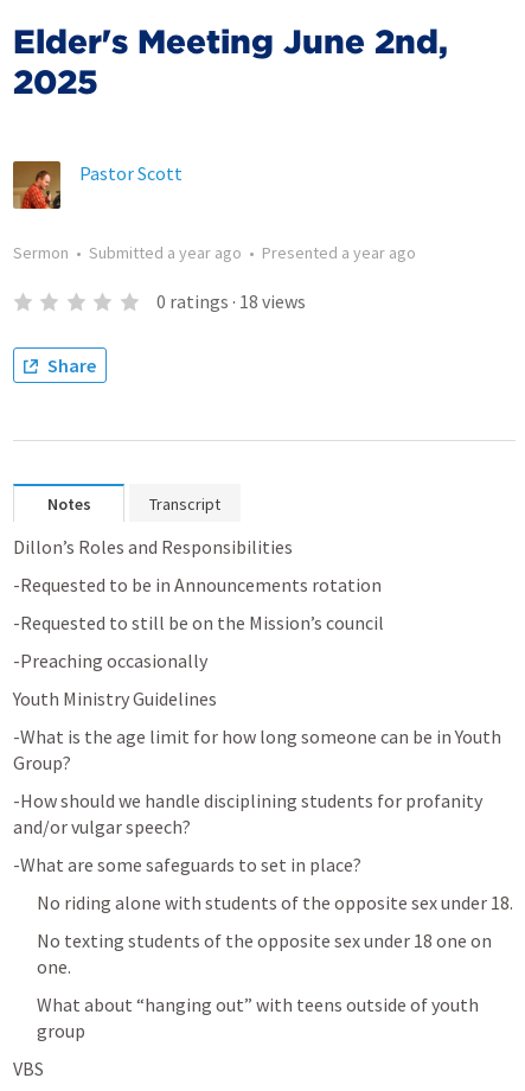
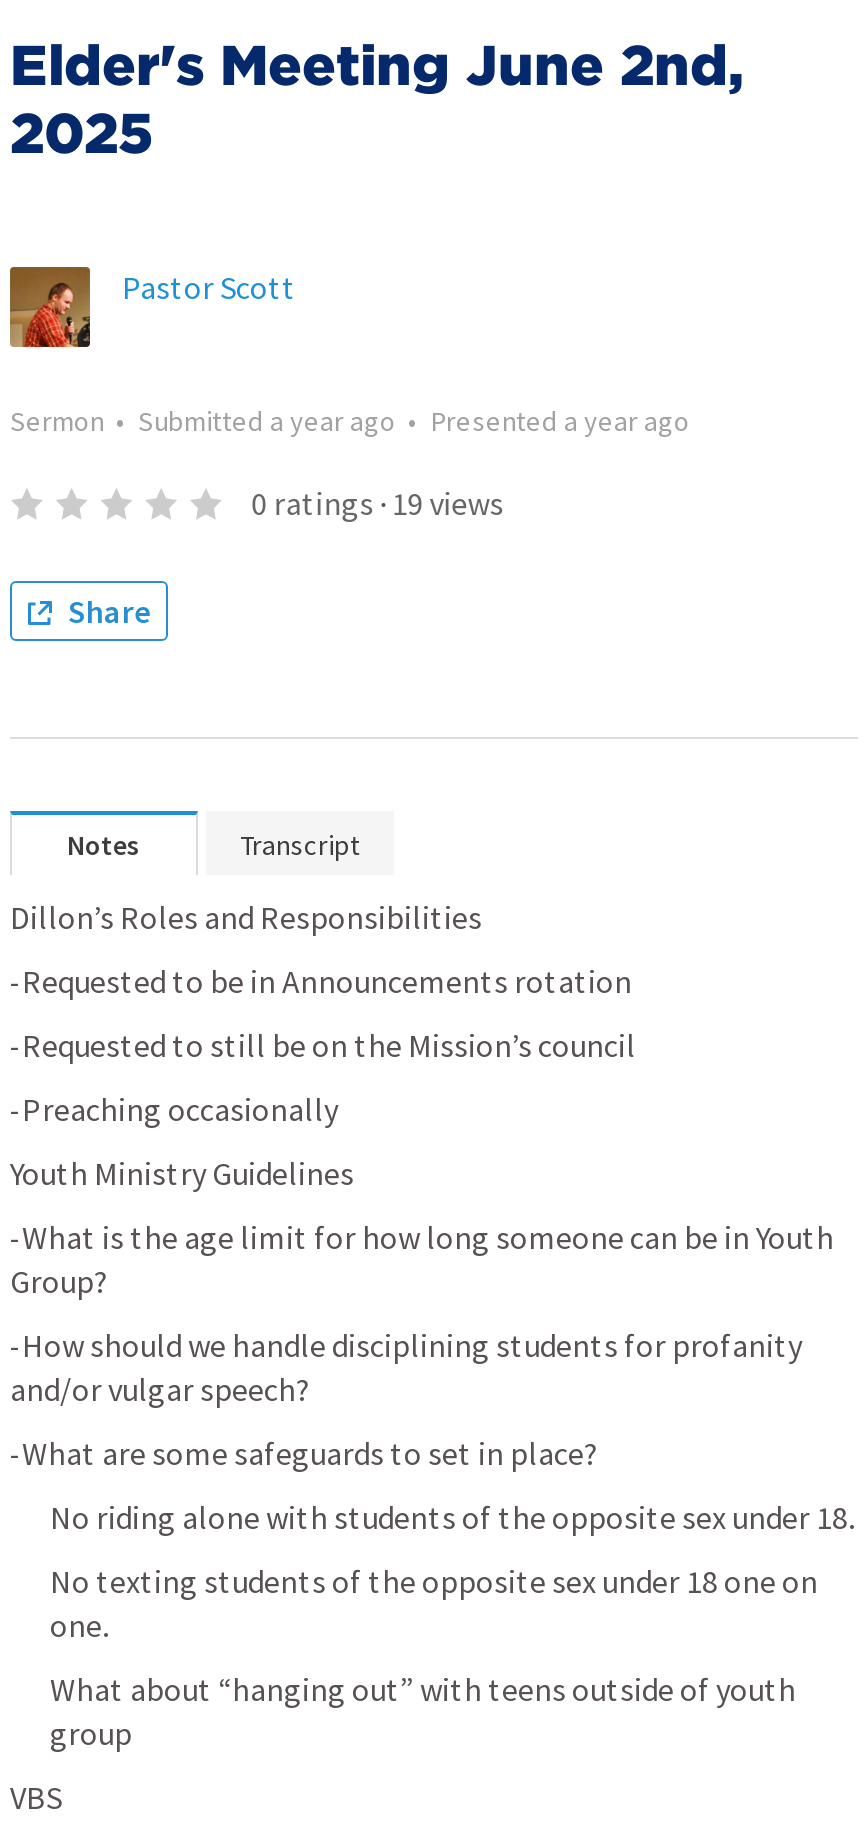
- 0 ratings · 18 views
+ 0 ratings · 19 views
